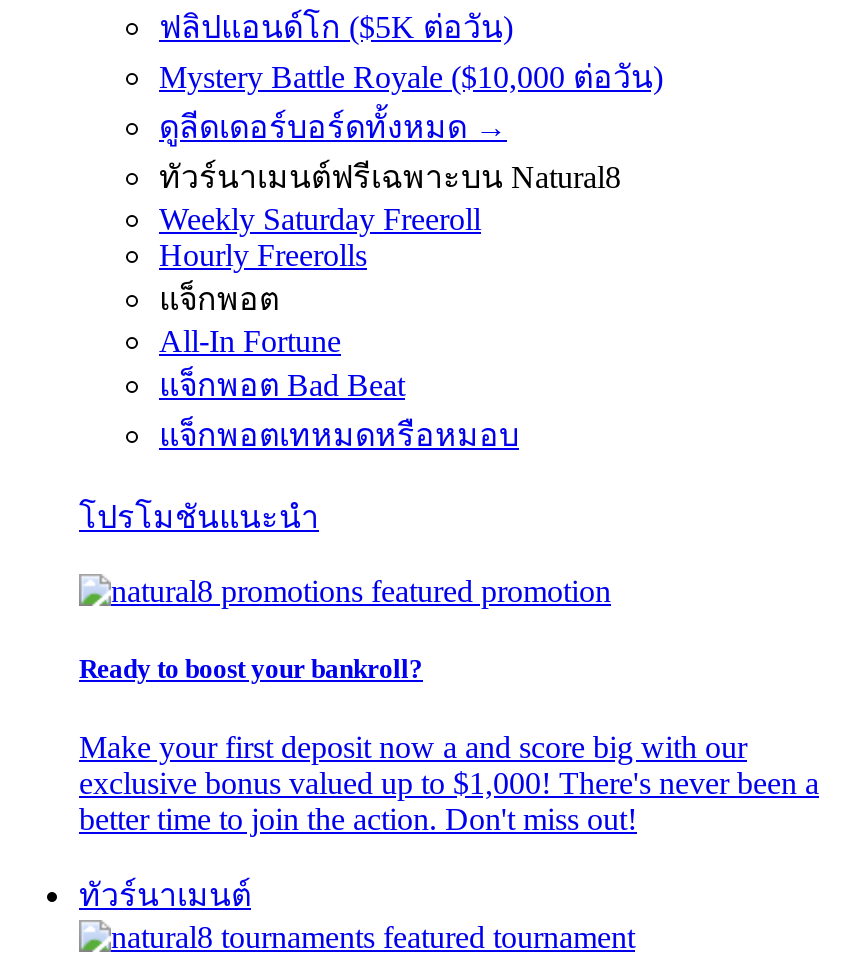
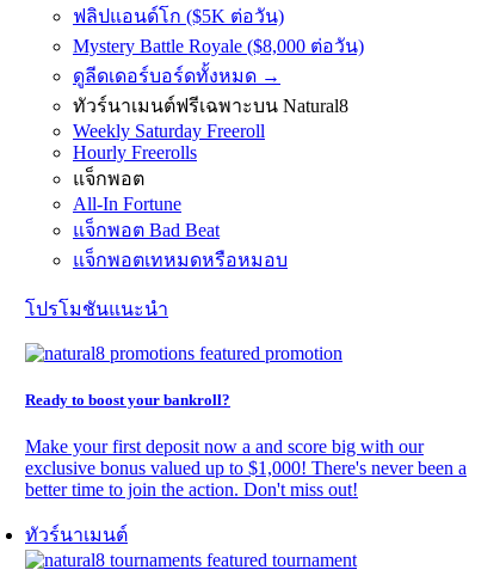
- Mystery Battle Royale ($10,000 ต่อวัน)
+ Mystery Battle Royale ($8,000 ต่อวัน)
